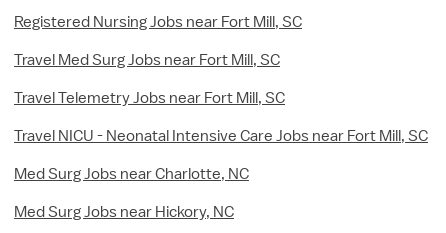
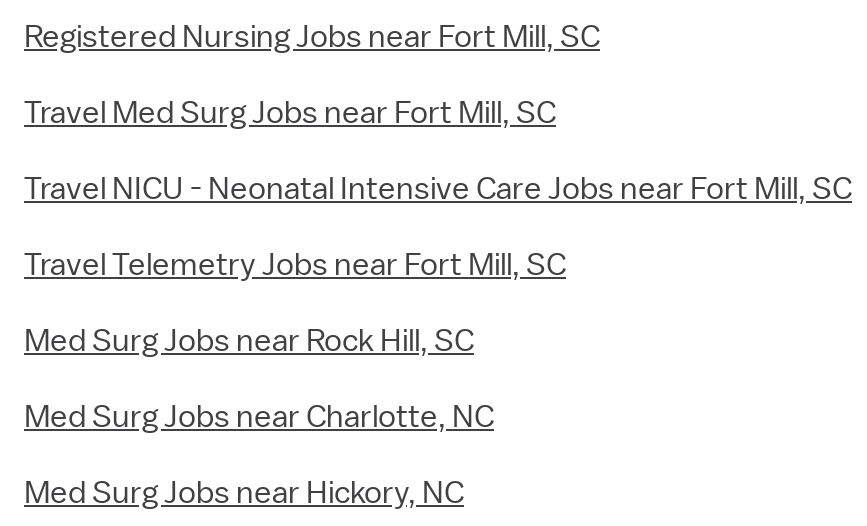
+ Med Surg Jobs near Rock Hill, SC

moved up: Travel NICU - Neonatal Intensive Care Jobs near Fort Mill, SC
